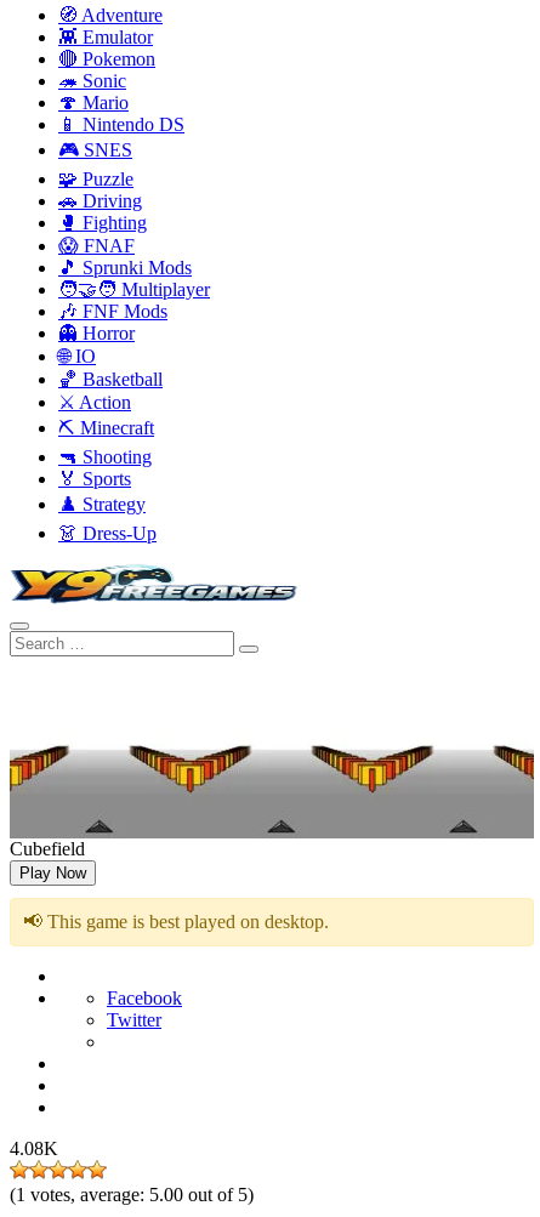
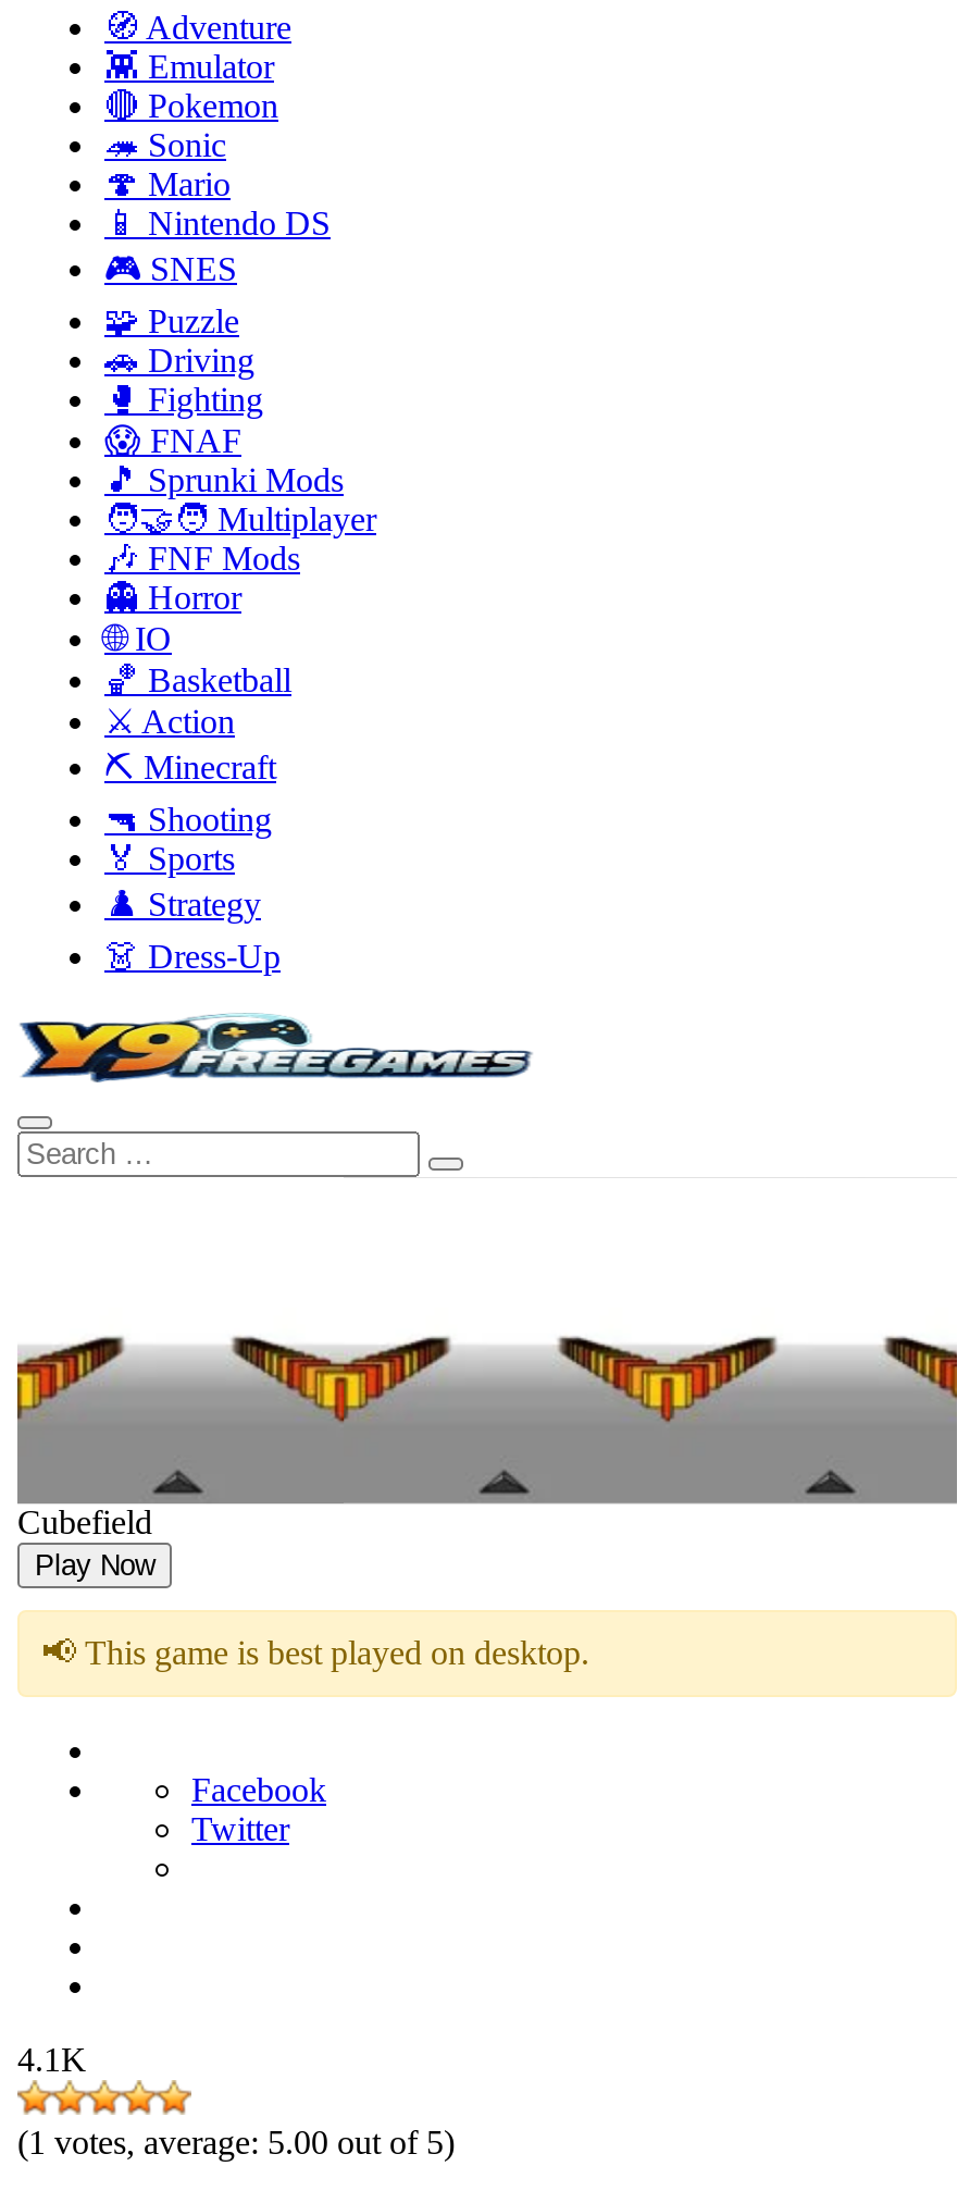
- 4.08K
+ 4.1K
